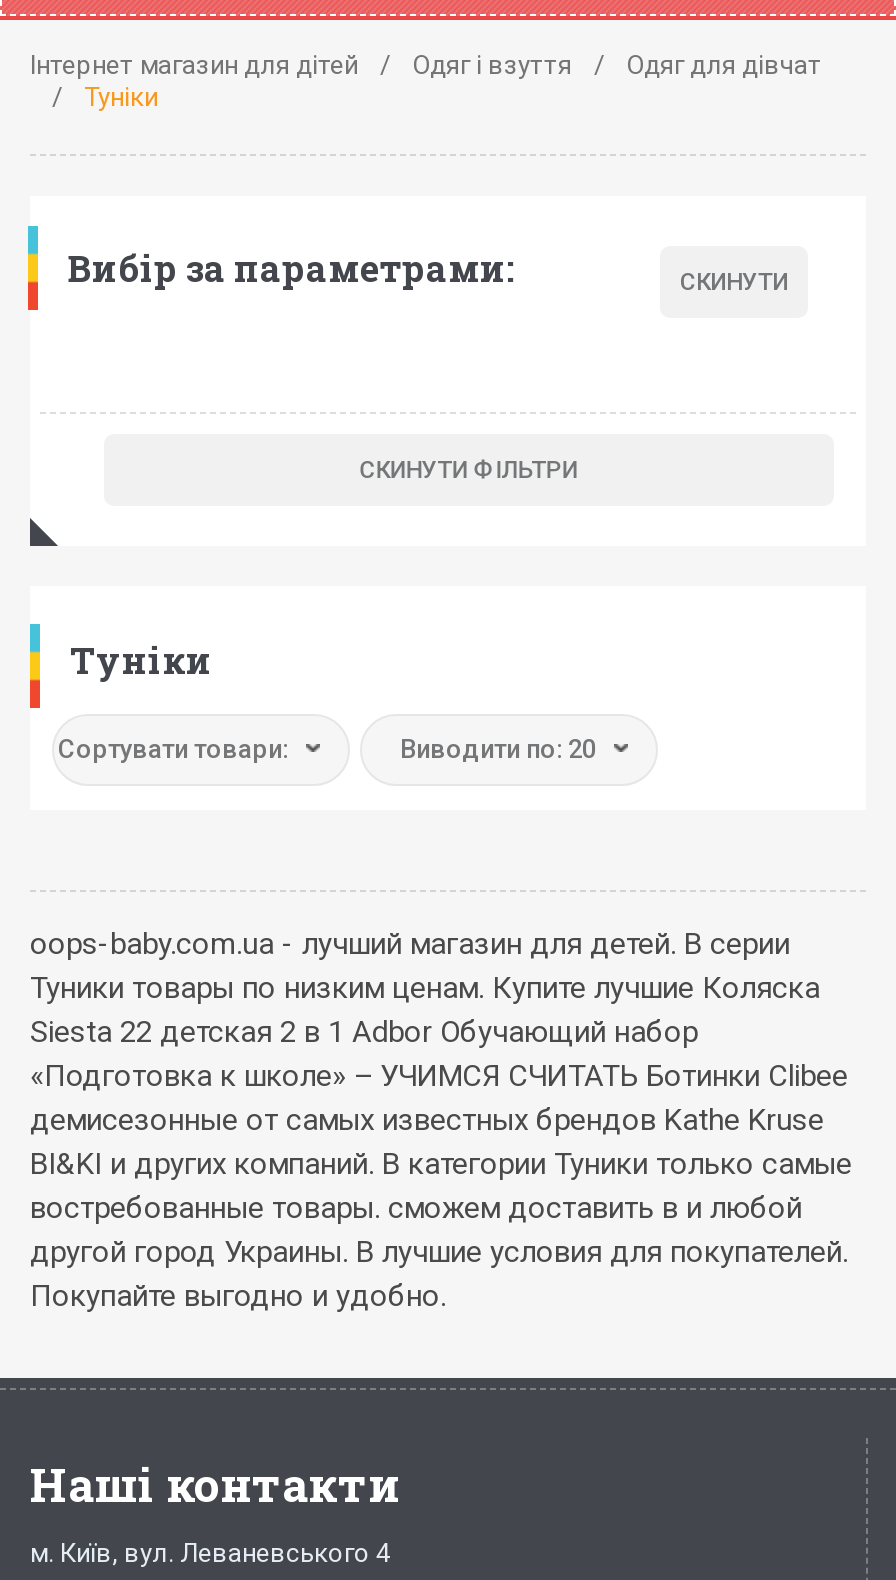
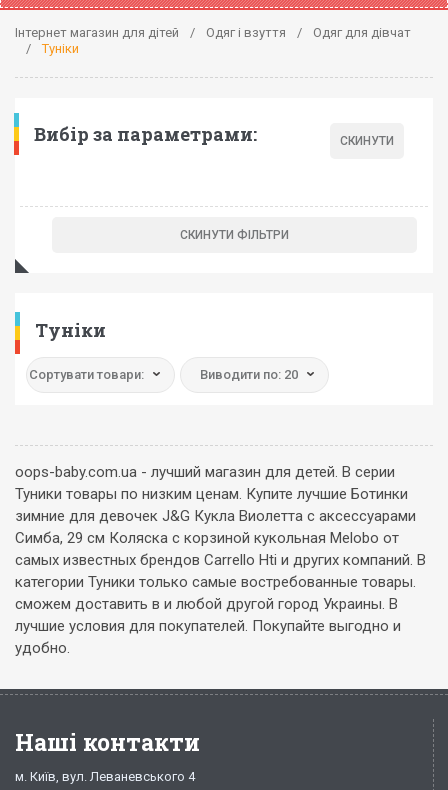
- Туники товары по низким ценам. Купите лучшие Коляска
- Siesta 22 детская 2 в 1 Adbor Обучающий набор
- «Подготовка к школе» – УЧИМСЯ СЧИТАТЬ Ботинки Clibee
- демисезонные от самых известных брендов Kathe Kruse
- BI&KI и других компаний. В категории Туники только самые
- востребованные товары. сможем доставить в и любой
- другой город Украины. В лучшие условия для покупателей.
- Покупайте выгодно и удобно.
+ Туники товары по низким ценам. Купите лучшие Ботинки
+ зимние для девочек J&G Кукла Виолетта с аксессуарами
+ Симба, 29 см Коляска с корзиной кукольная Melobo от
+ самых известных брендов Carrello Hti и других компаний. В
+ категории Туники только самые востребованные товары.
+ сможем доставить в и любой другой город Украины. В
+ лучшие условия для покупателей. Покупайте выгодно и
+ удобно.
